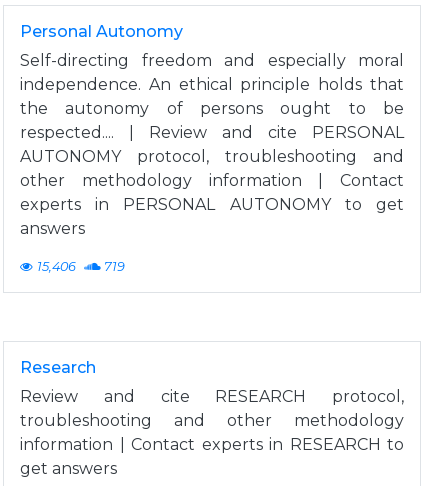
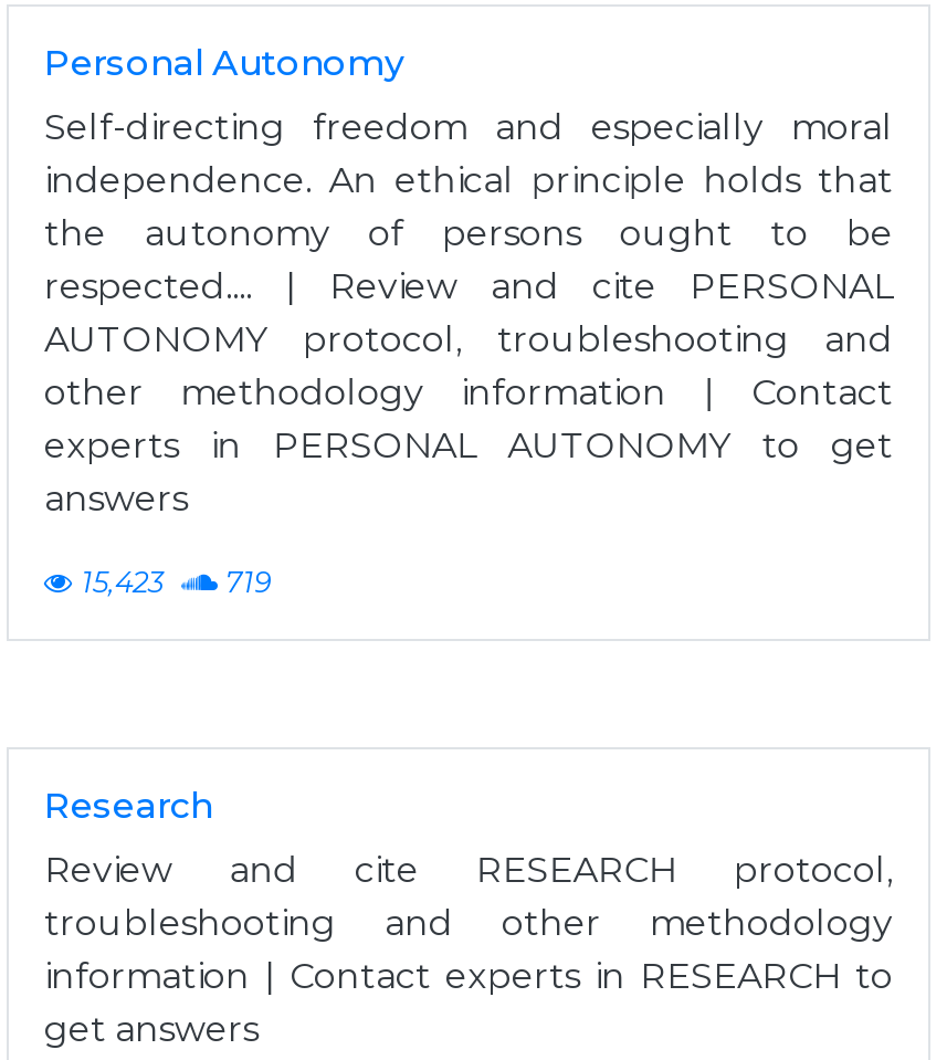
- 15,406 719
+ 15,423 719
